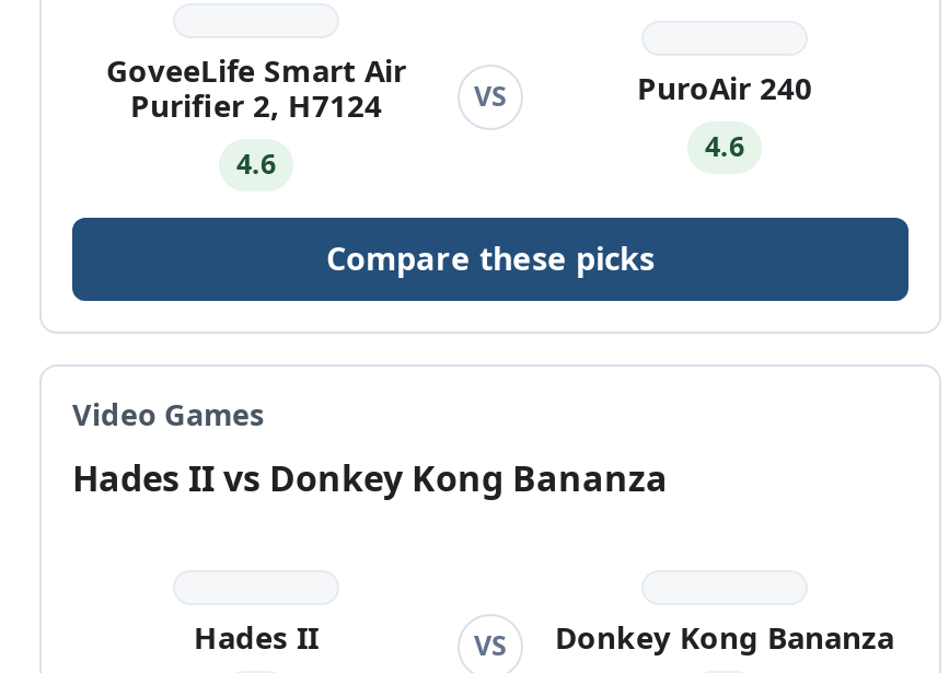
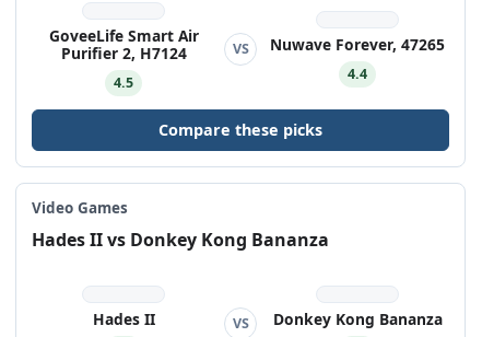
- PuroAir 240
+ Nuwave Forever, 47265

- 4.6
+ 4.4

- 4.6
+ 4.5
